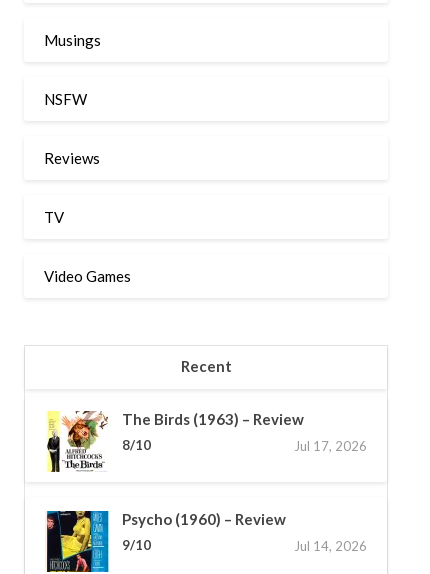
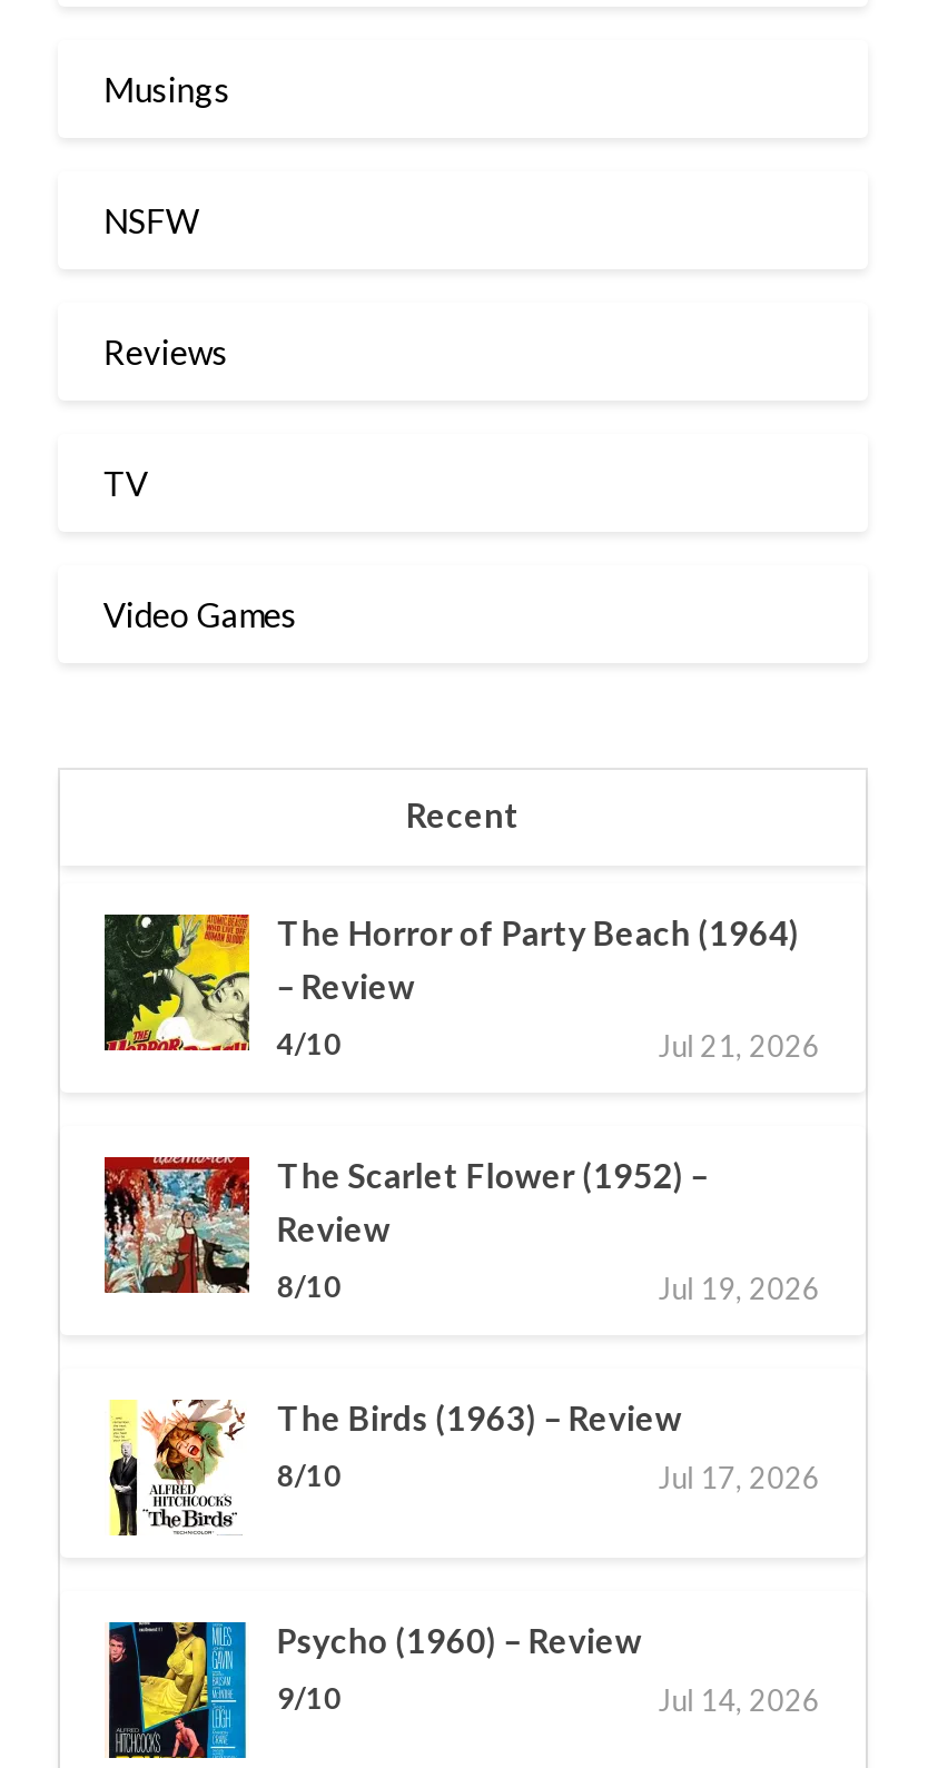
+ [image]
+ The Horror of Party Beach (1964)
+ – Review
+ 4/10
+ Jul 21, 2026
+ The Scarlet Flower (1952) –
+ Review
+ 8/10
+ Jul 19, 2026

+ [image]
